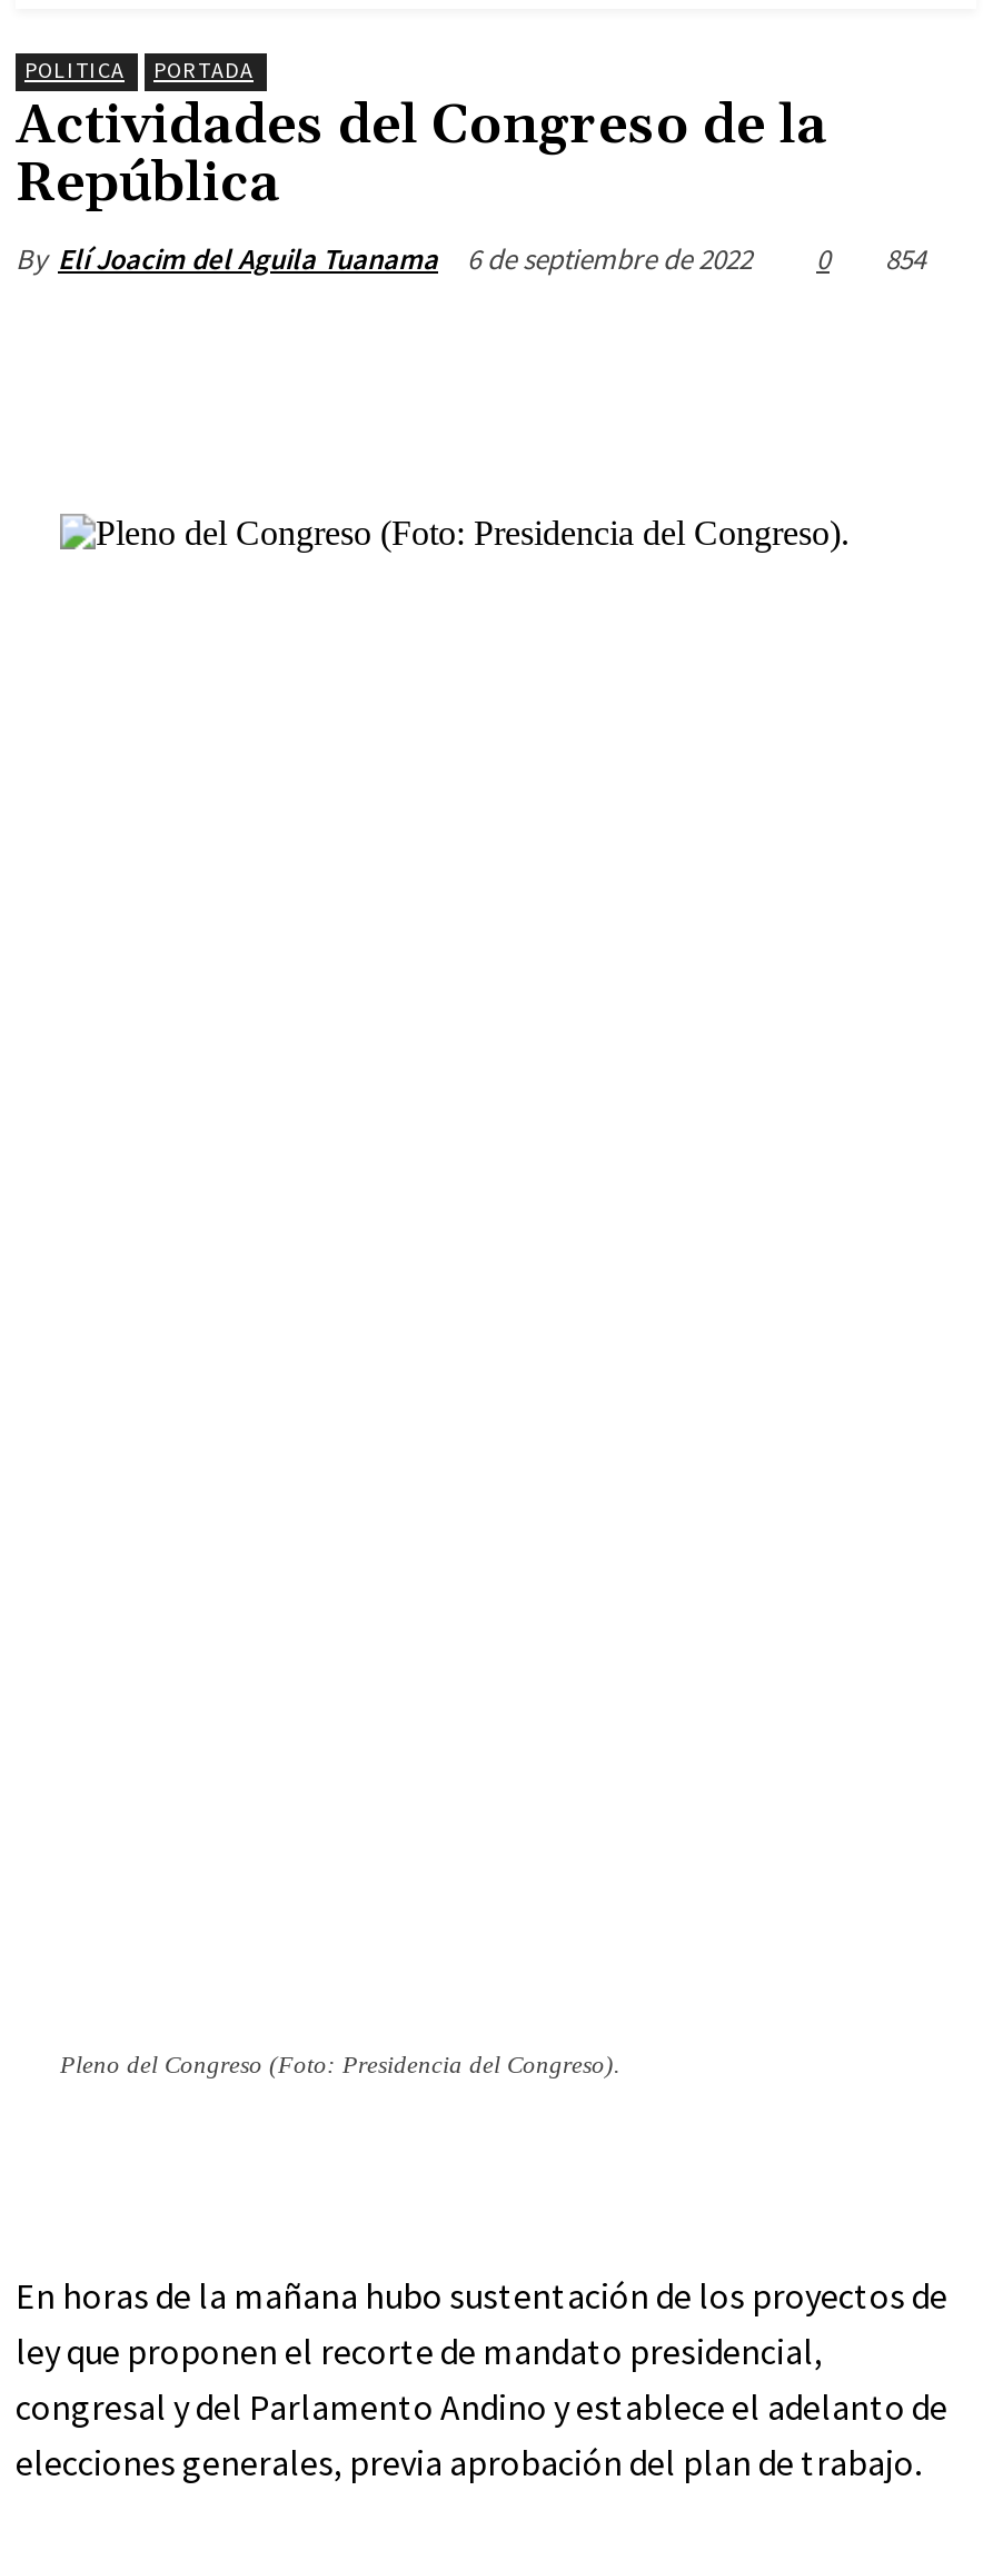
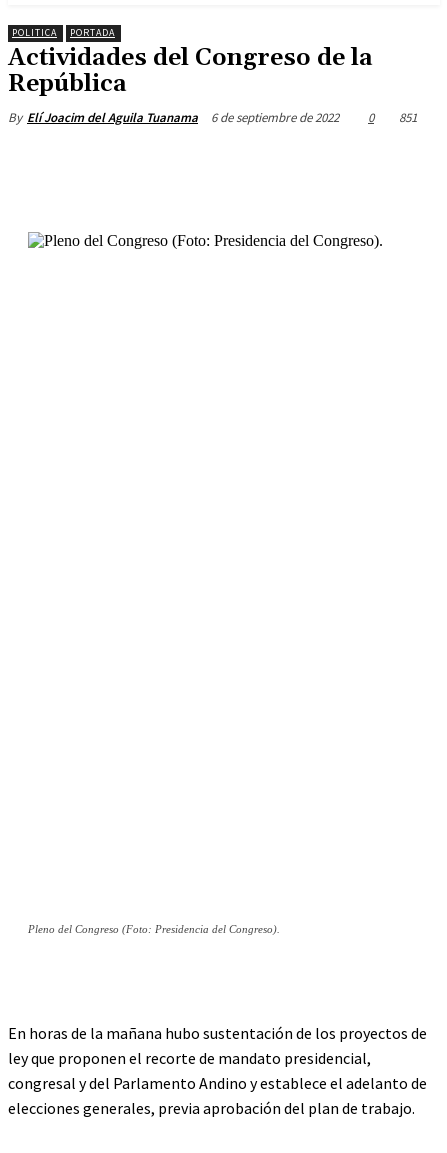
- By Elí Joacim del Aguila Tuanama 6 de septiembre de 2022 0 854
+ By Elí Joacim del Aguila Tuanama 6 de septiembre de 2022 0 851
